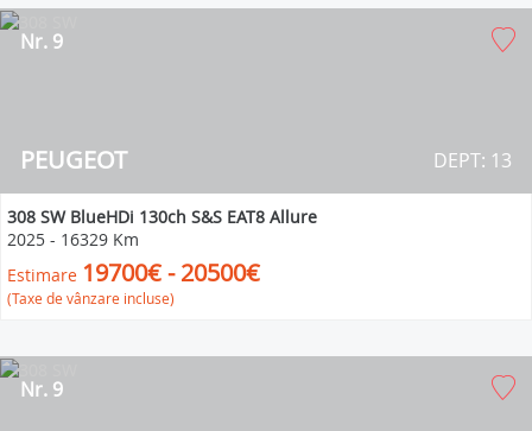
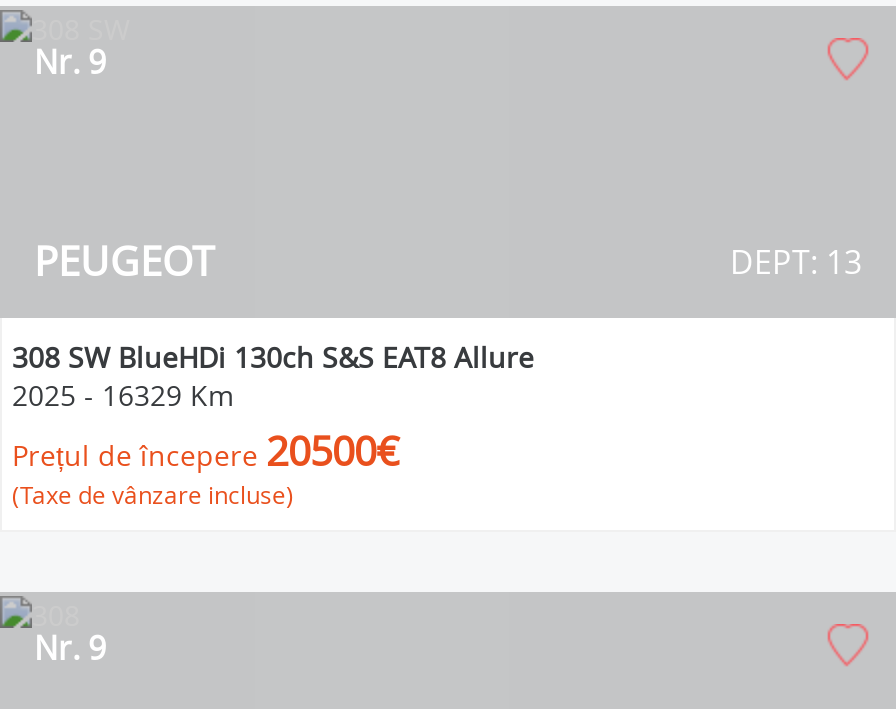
- Estimare 19700€ - 20500€
+ Prețul de începere 20500€
